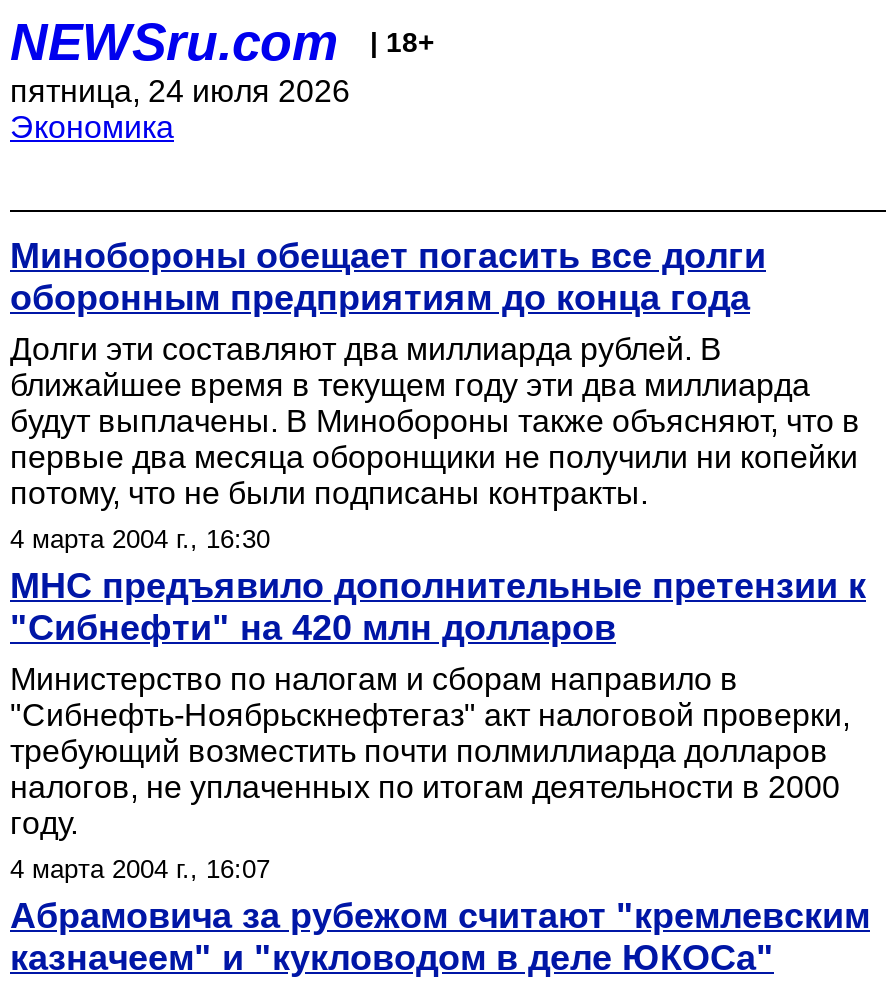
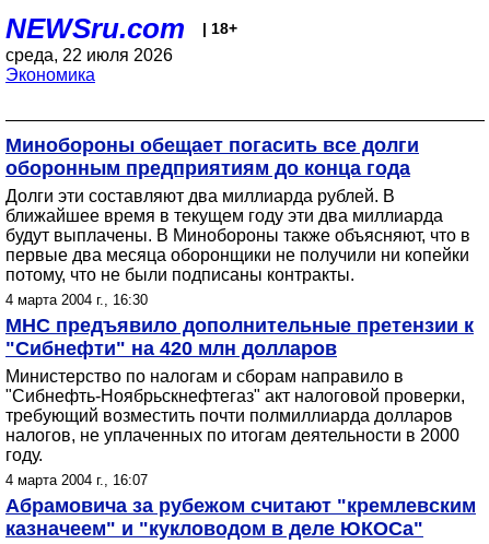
- пятница, 24 июля 2026
+ среда, 22 июля 2026
